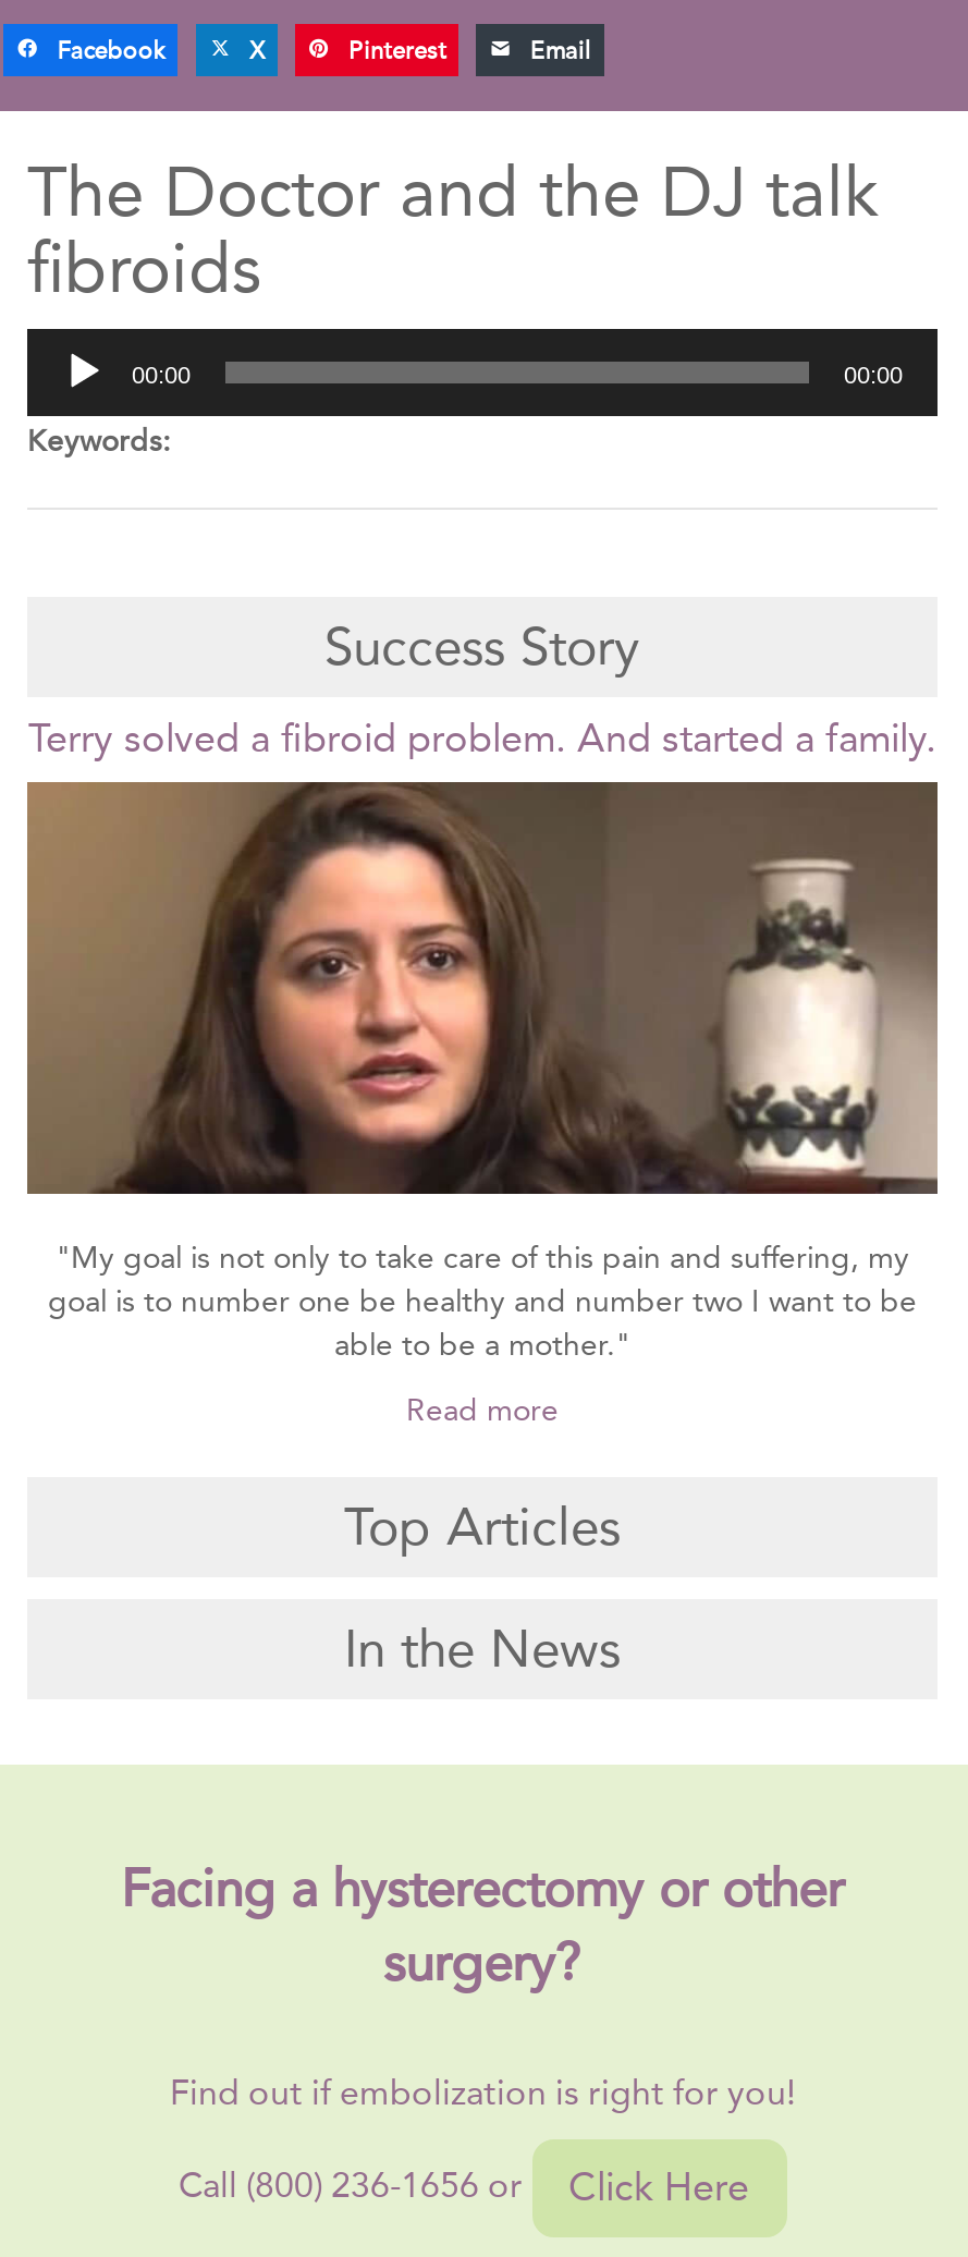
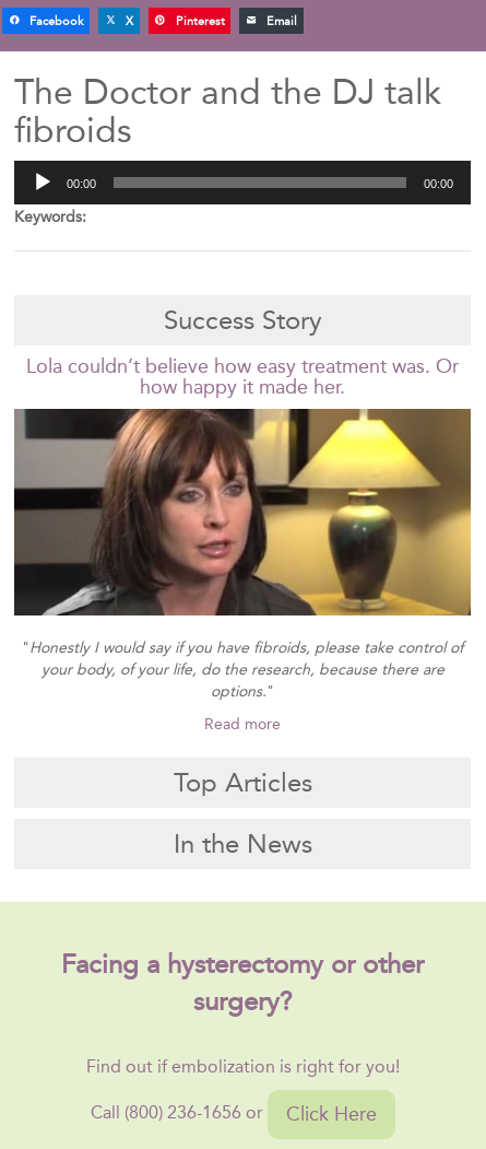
- Terry solved a fibroid problem. And started a family.
+ Lola couldn’t believe how easy treatment was. Or
+ how happy it made her.

- [image]
- "My goal is not only to take care of this pain and suffering, my
- goal is to number one be healthy and number two I want to be
- able to be a mother."
+ [image]
+ " Honestly I would say if you have fibroids, please take control of
+ your body, of your life, do the research, because there are
+ options. "
